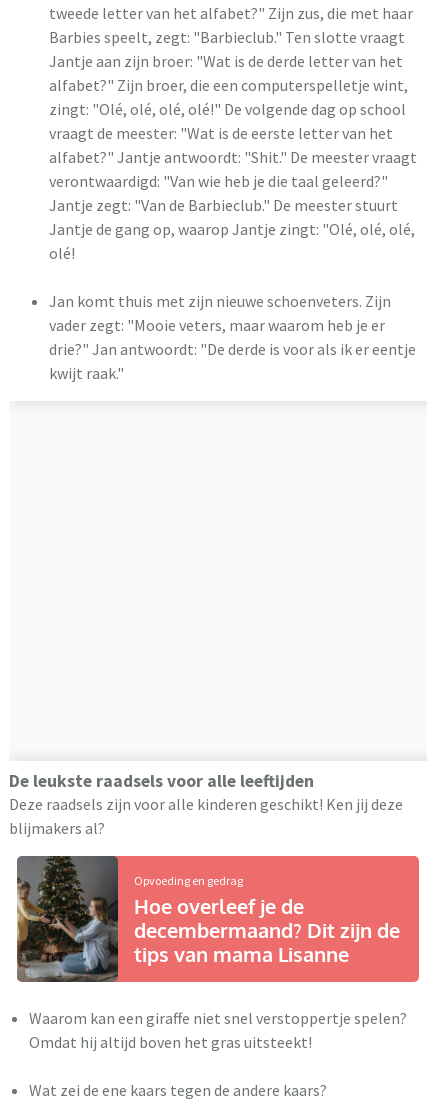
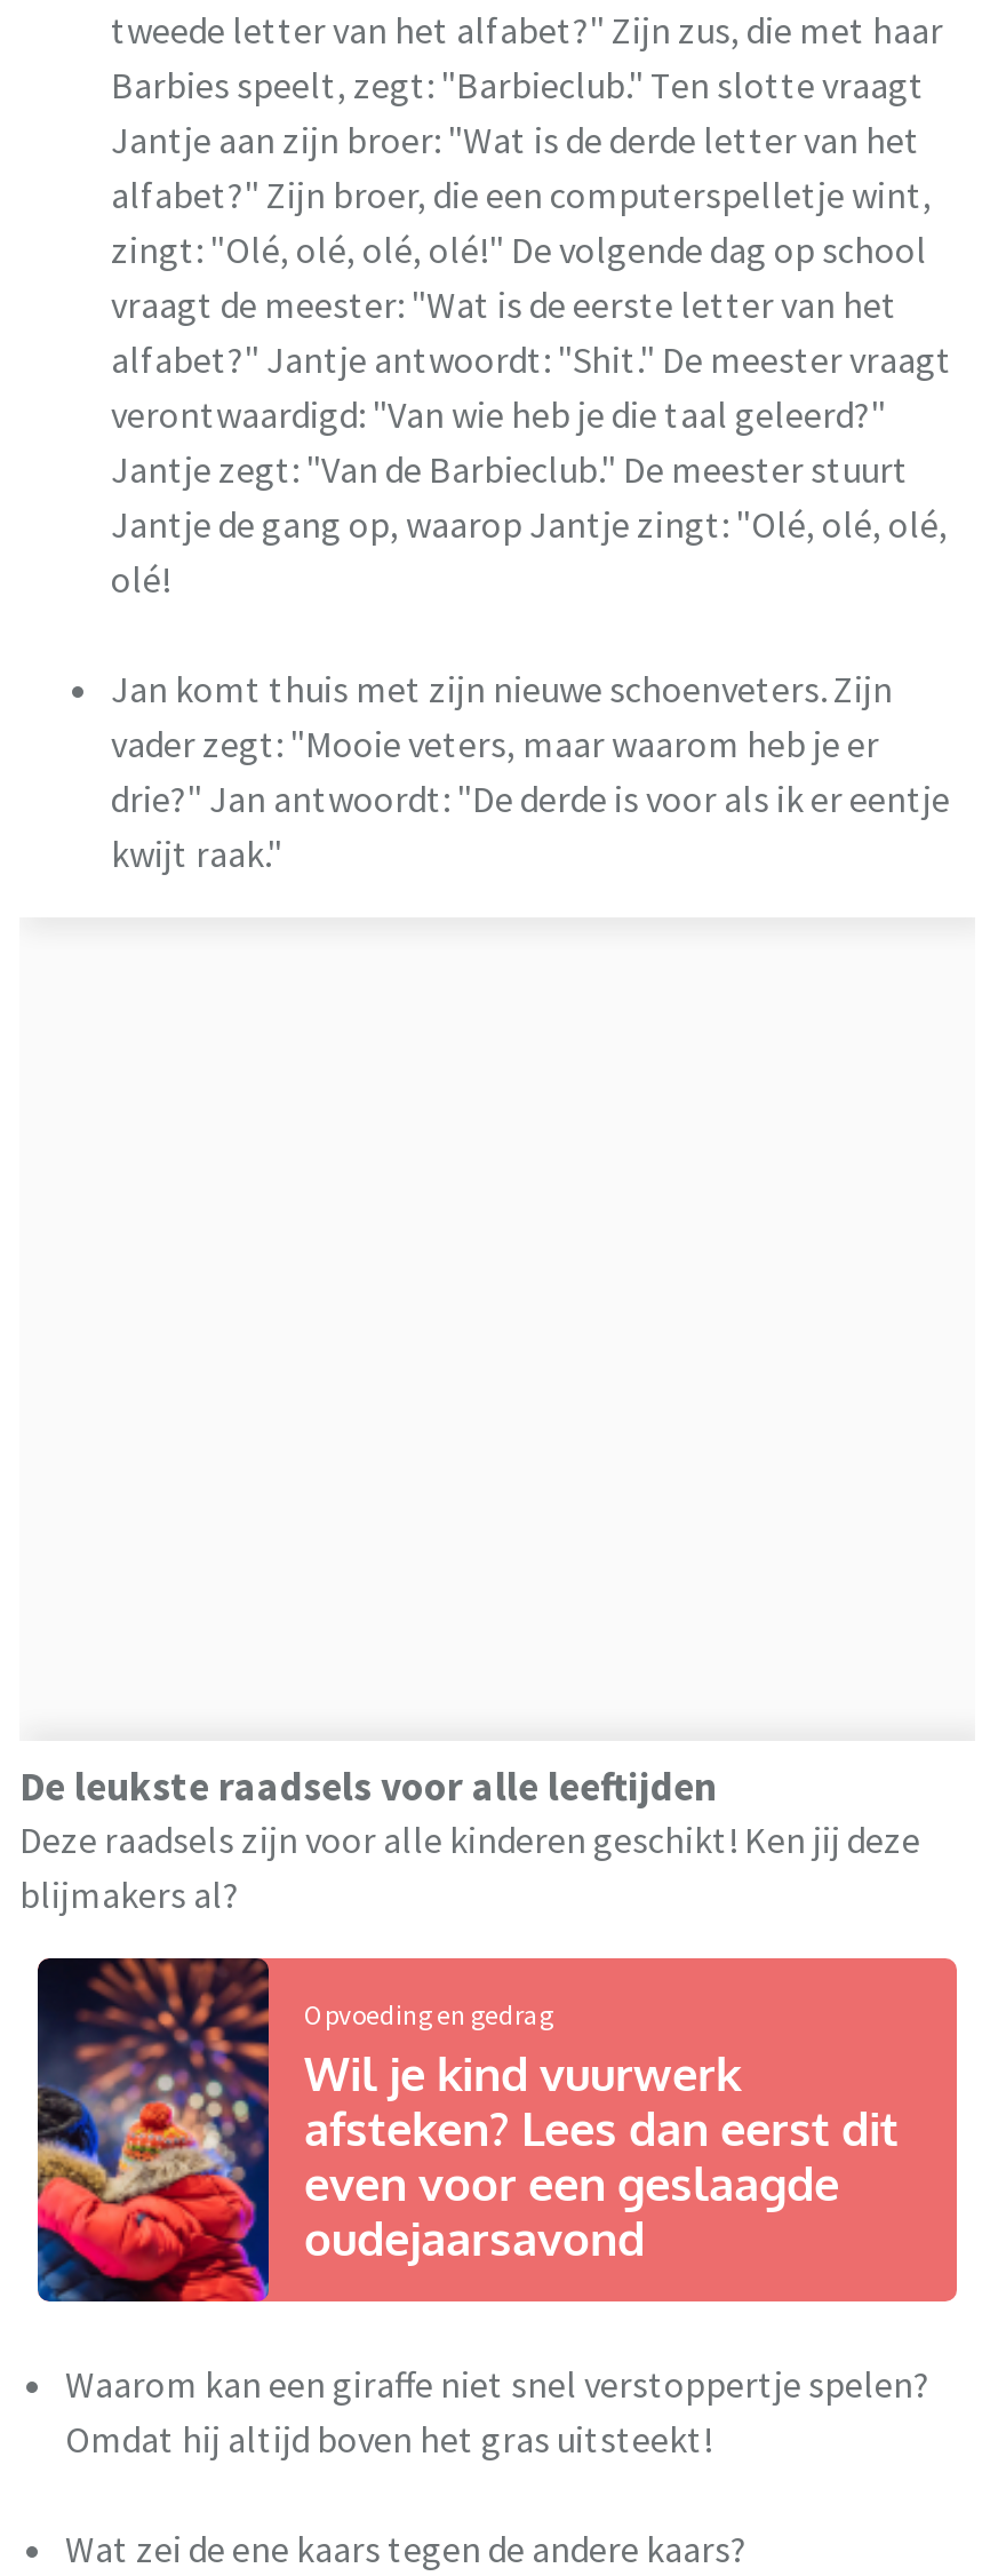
- [image]
- Hoe overleef je de
- decembermaand? Dit zijn de
- tips van mama Lisanne
+ [image]
+ Wil je kind vuurwerk
+ afsteken? Lees dan eerst dit
+ even voor een geslaagde
+ oudejaarsavond
